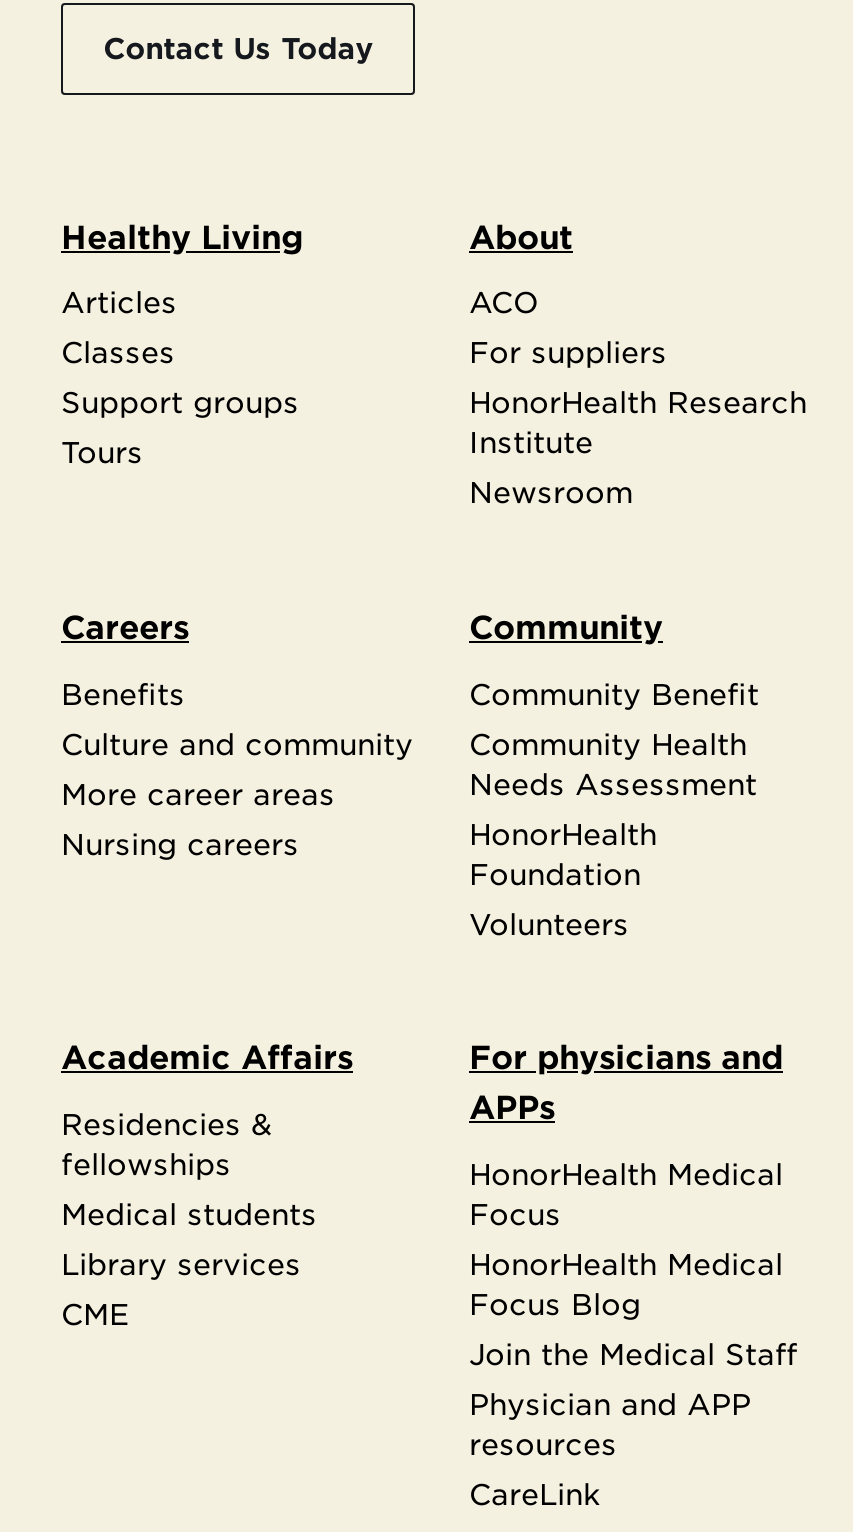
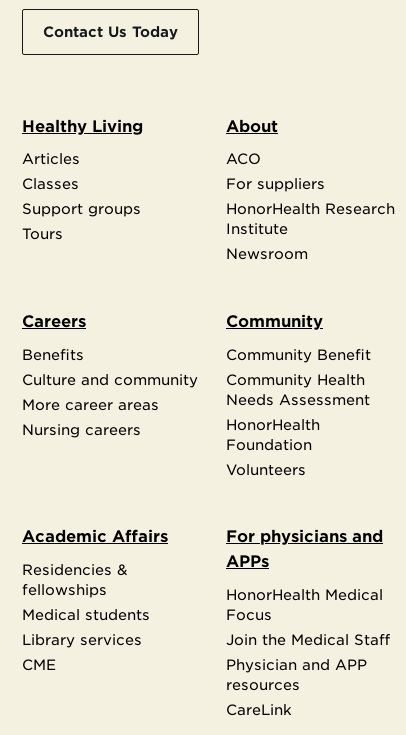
- HonorHealth Medical
- Focus Blog
